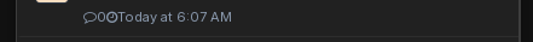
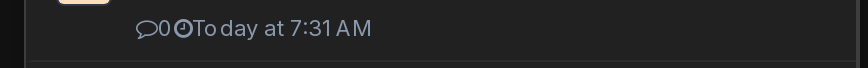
- 0 Today at 6:07 AM
+ 0 Today at 7:31 AM
